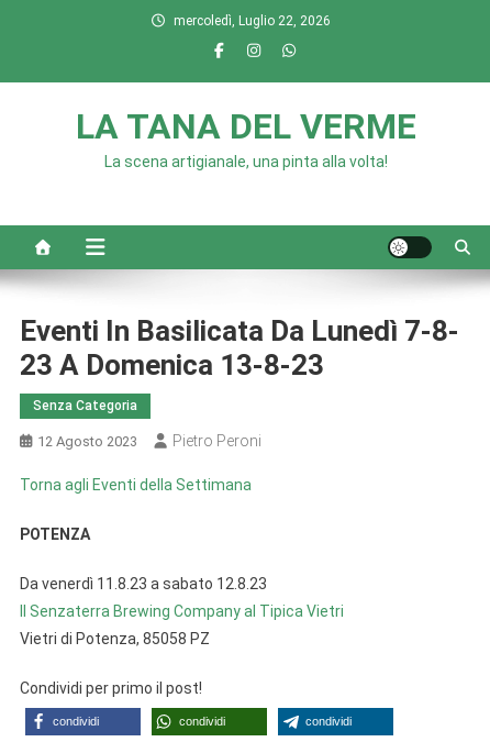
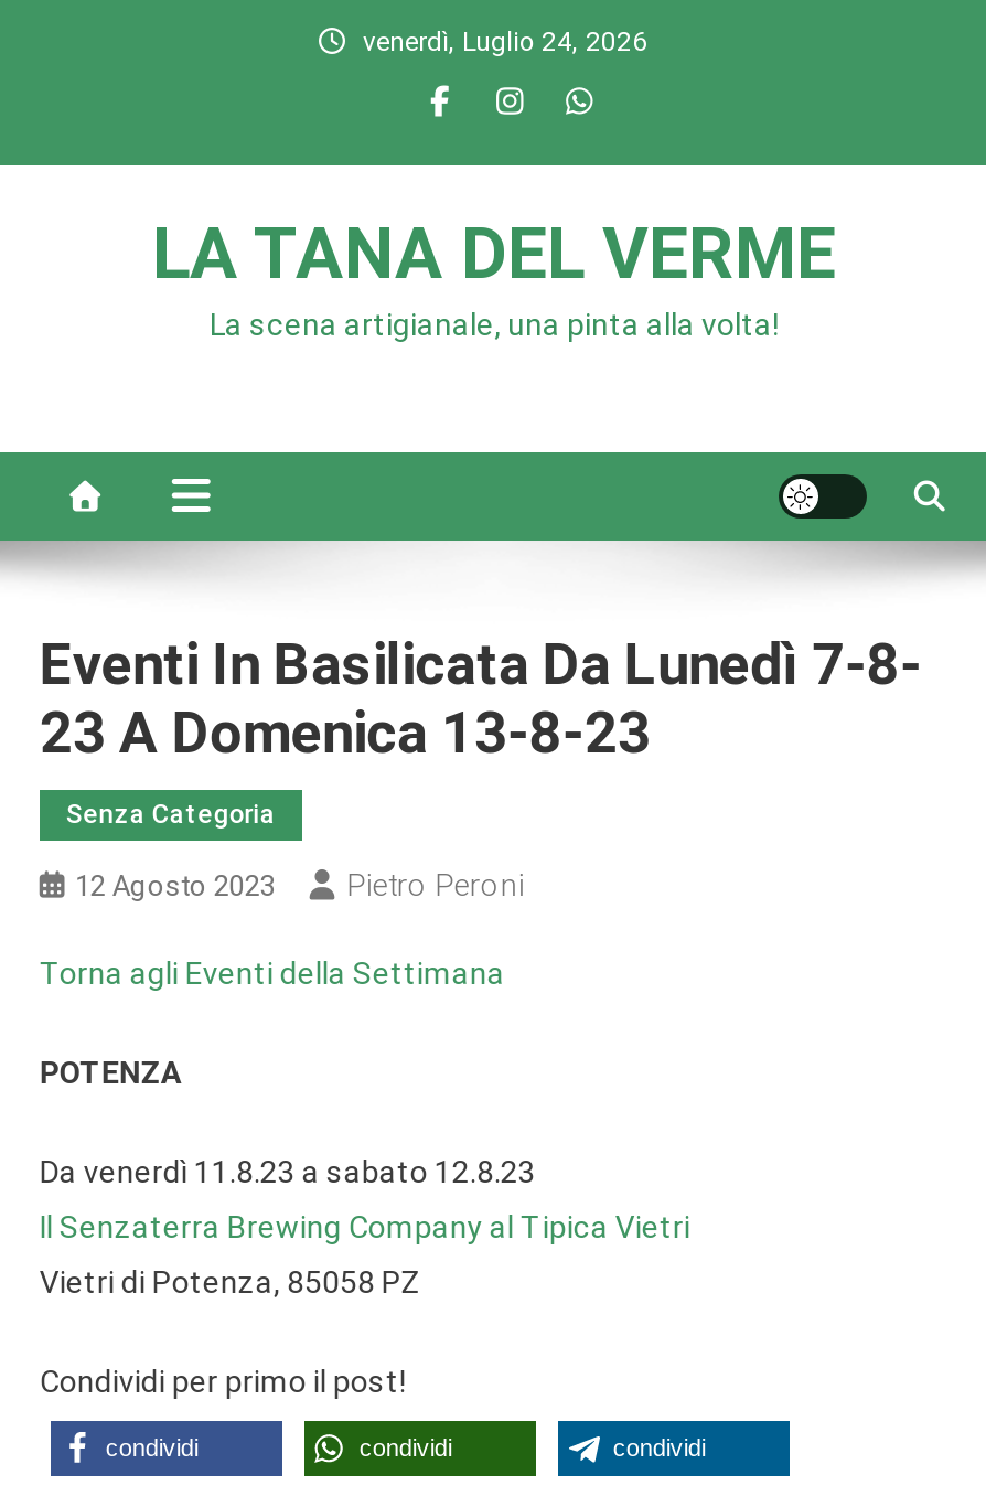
- mercoledì, Luglio 22, 2026
+ venerdì, Luglio 24, 2026
